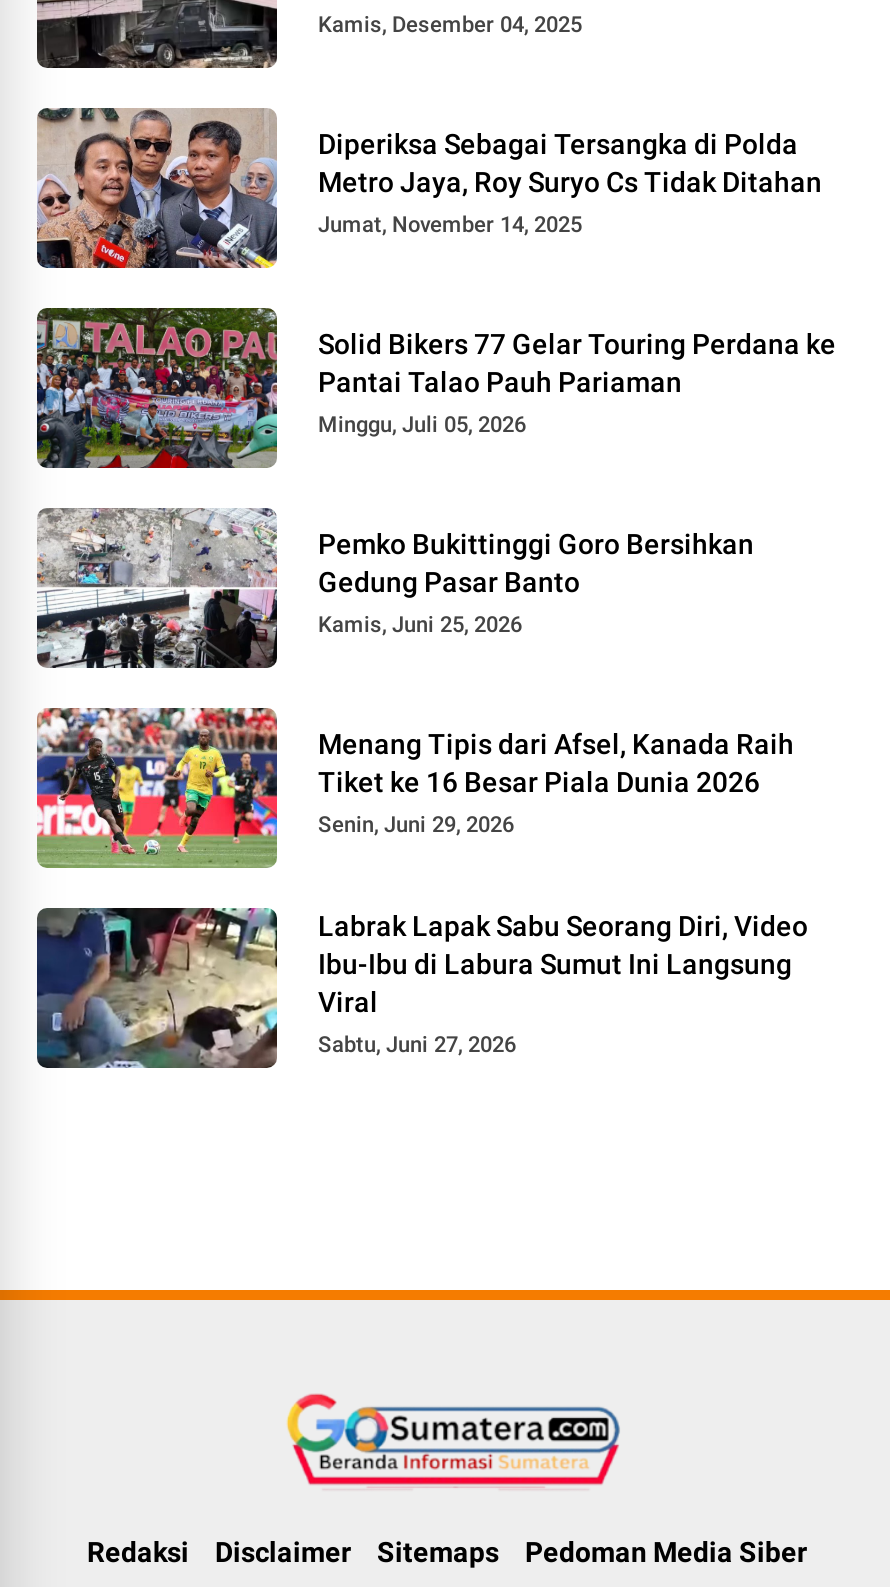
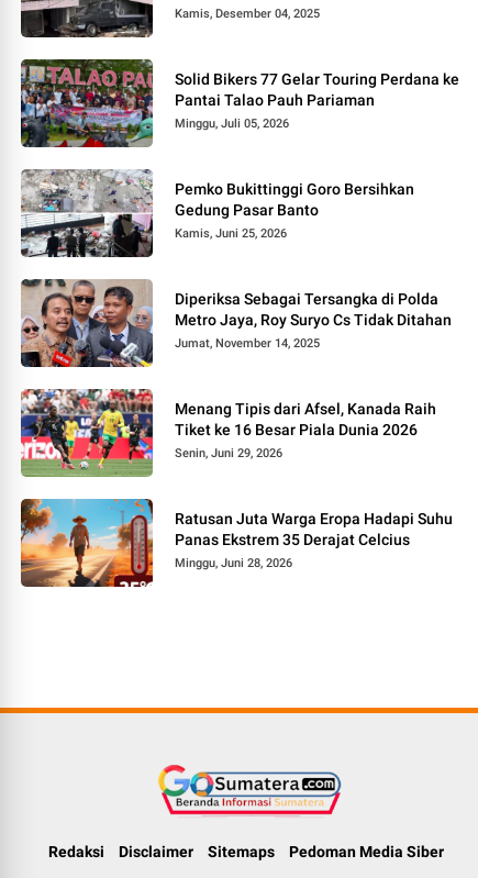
moved down: [image] | Diperiksa Sebagai Tersangka di Polda | Metro Jaya, Roy Suryo Cs Tidak Ditahan | Jumat, November 14, 2025

moved up: [image] | Solid Bikers 77 Gelar Touring Perdana ke | Pantai Talao Pauh Pariaman | Minggu, Juli 05, 2026 | Pemko Bukittinggi Goro Bersihkan | Gedung Pasar Banto | Kamis, Juni 25, 2026

- [image]
- Labrak Lapak Sabu Seorang Diri, Video
- Ibu-Ibu di Labura Sumut Ini Langsung
- Viral
- Sabtu, Juni 27, 2026
+ [image]
+ Ratusan Juta Warga Eropa Hadapi Suhu
+ Panas Ekstrem 35 Derajat Celcius
+ Minggu, Juni 28, 2026
